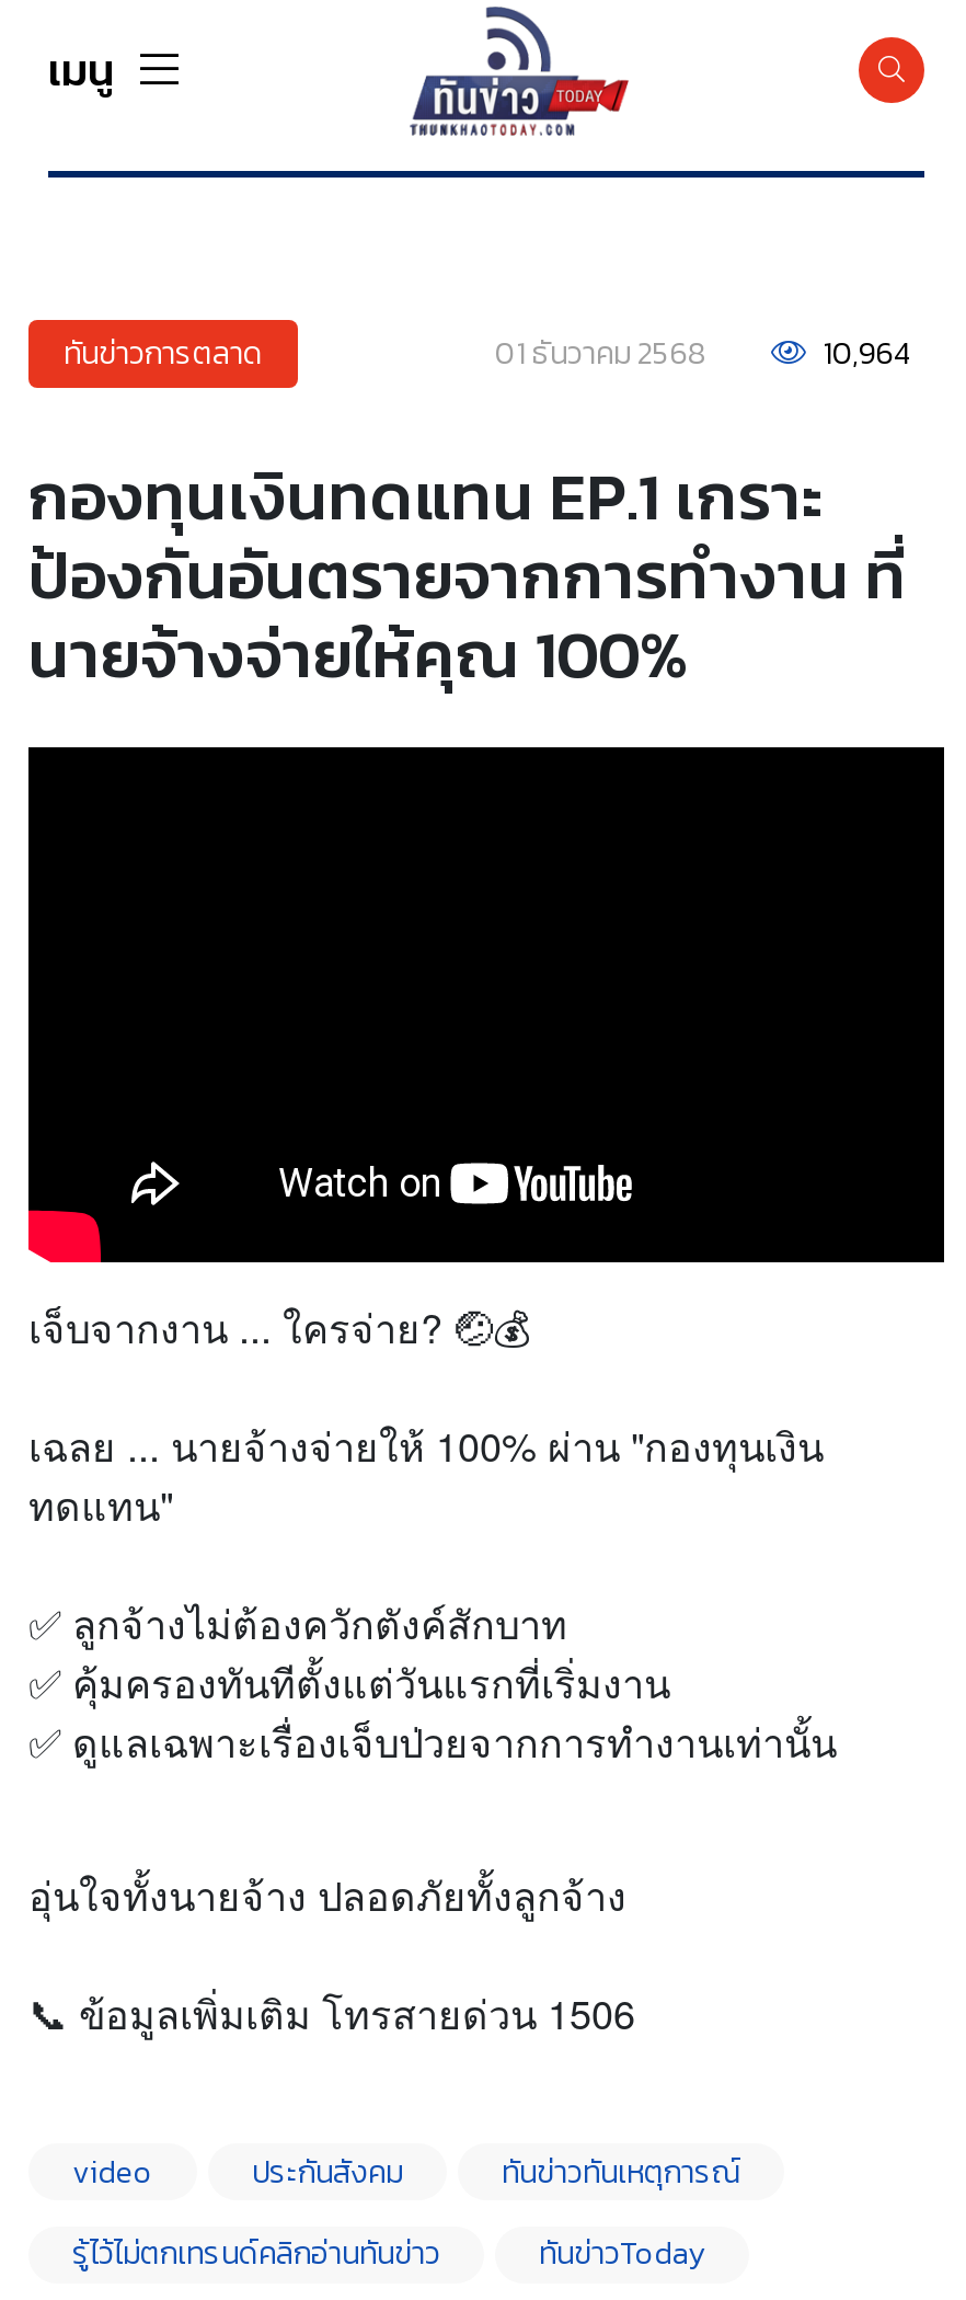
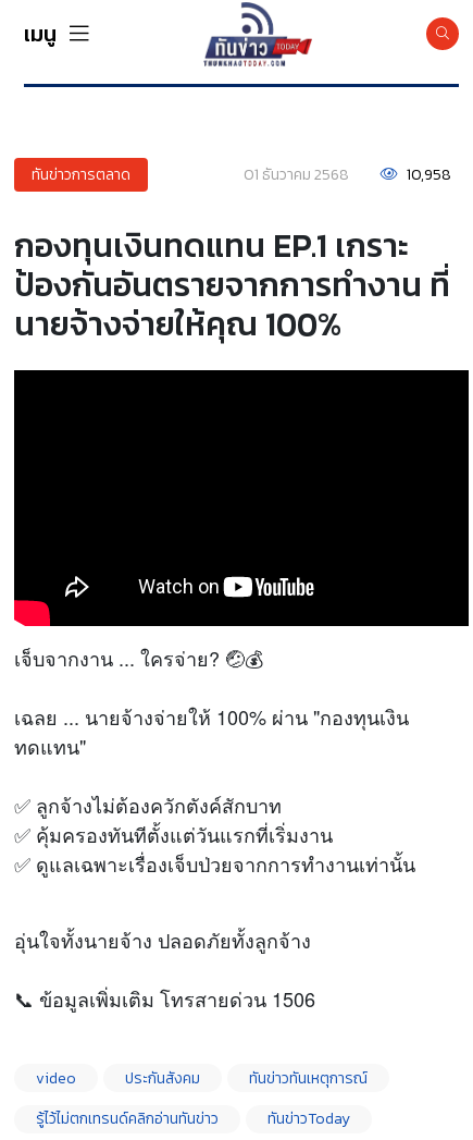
- 10,964
+ 10,958
